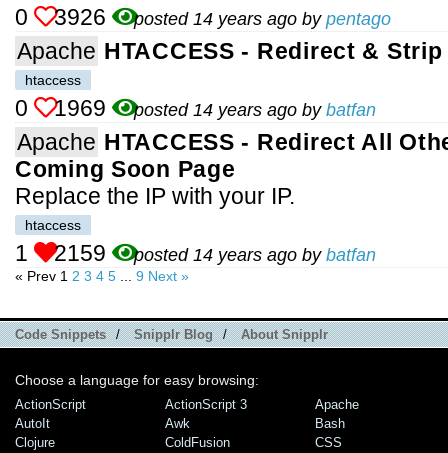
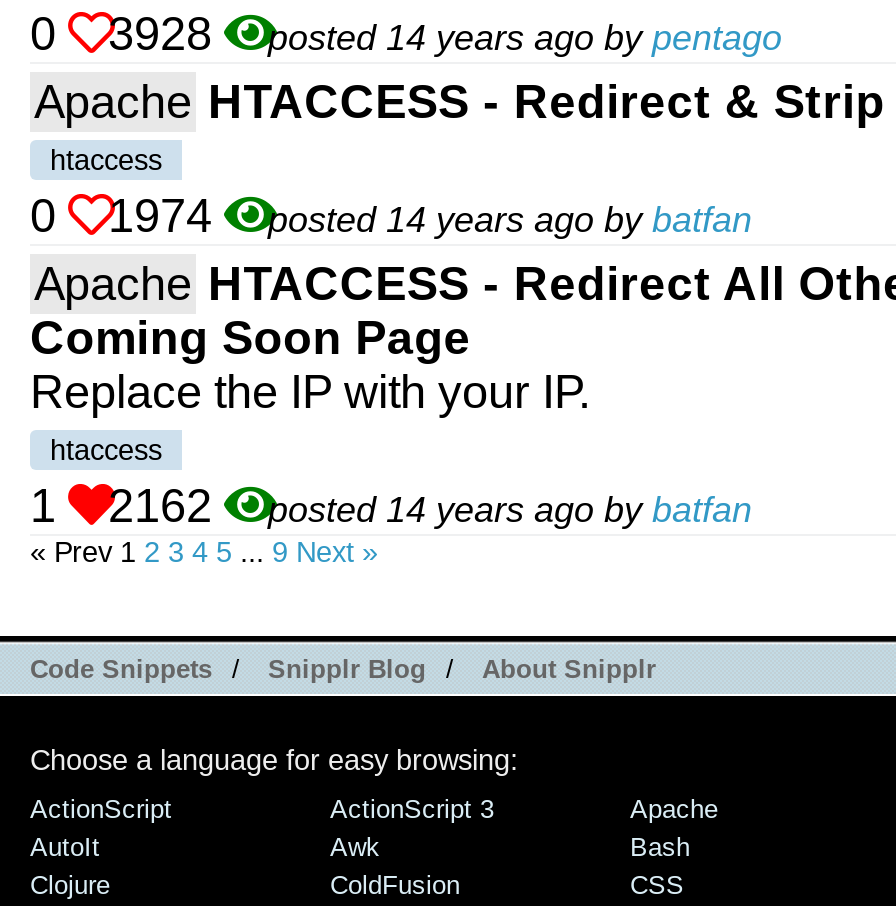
- 0 3926 posted 14 years ago by pentago
+ 0 3928 posted 14 years ago by pentago

- 0 1969 posted 14 years ago by batfan
+ 0 1974 posted 14 years ago by batfan

- 1 2159 posted 14 years ago by batfan
+ 1 2162 posted 14 years ago by batfan
